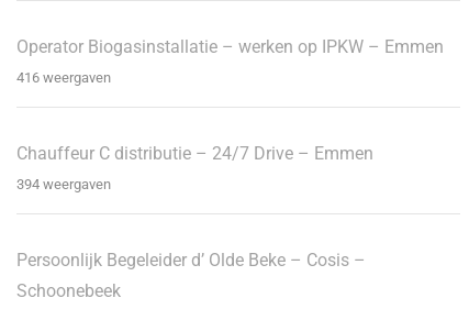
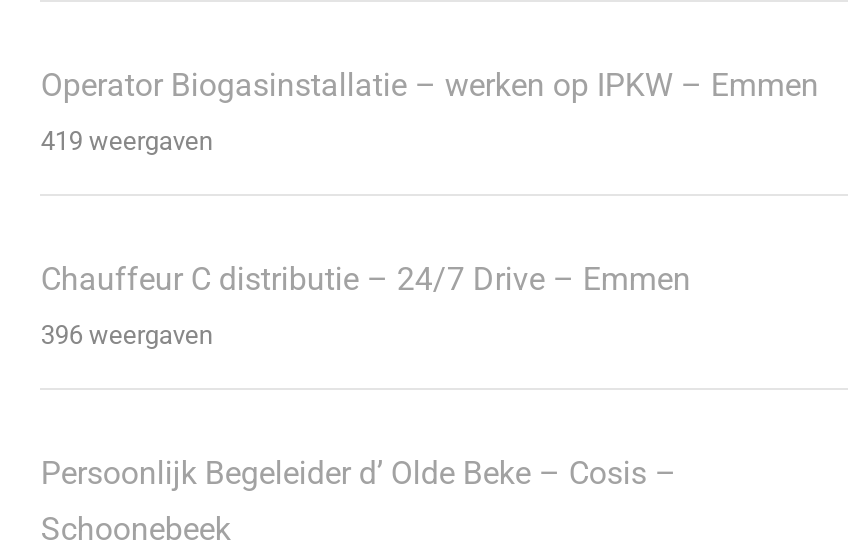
- 416 weergaven
+ 419 weergaven

- 394 weergaven
+ 396 weergaven
